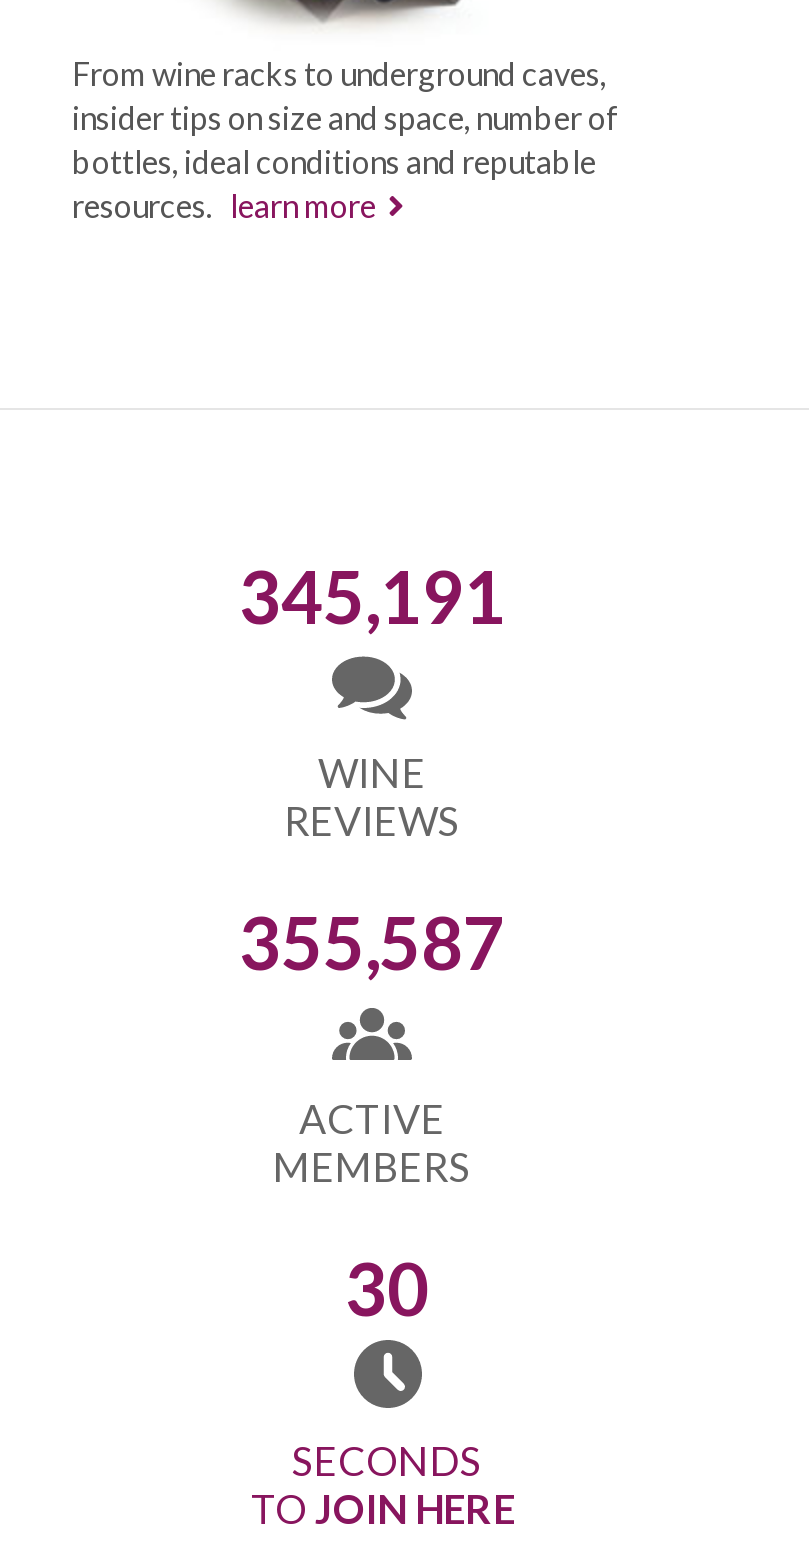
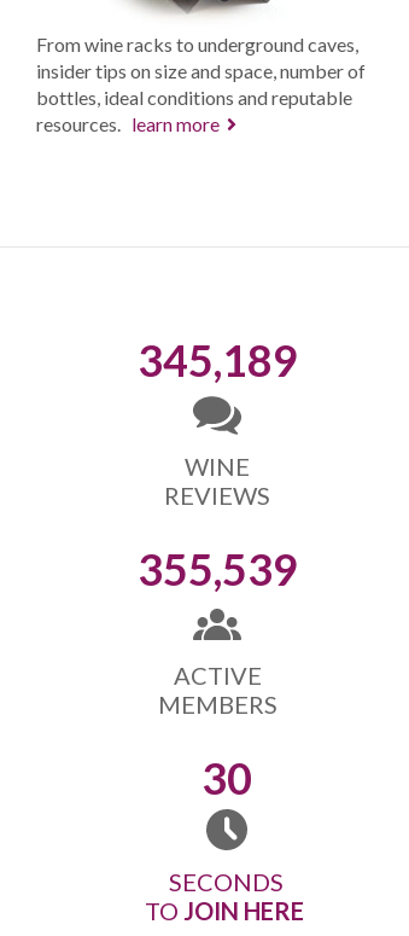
- 345,191
+ 345,189

- 355,587
+ 355,539
